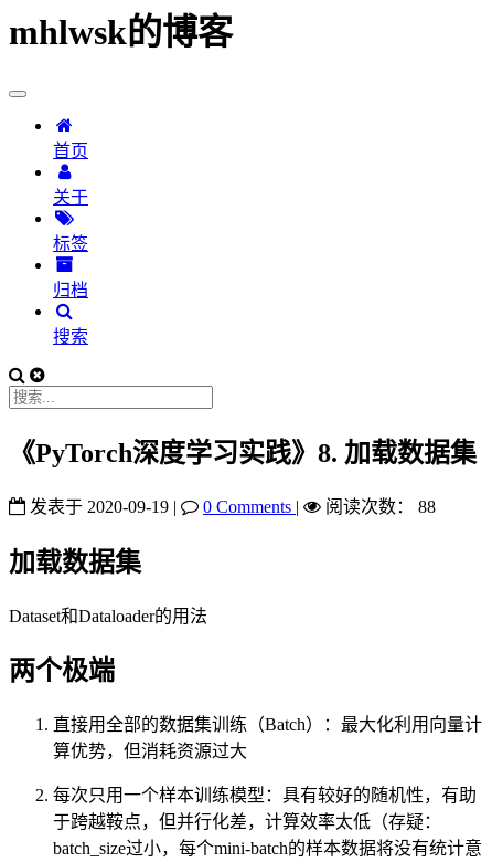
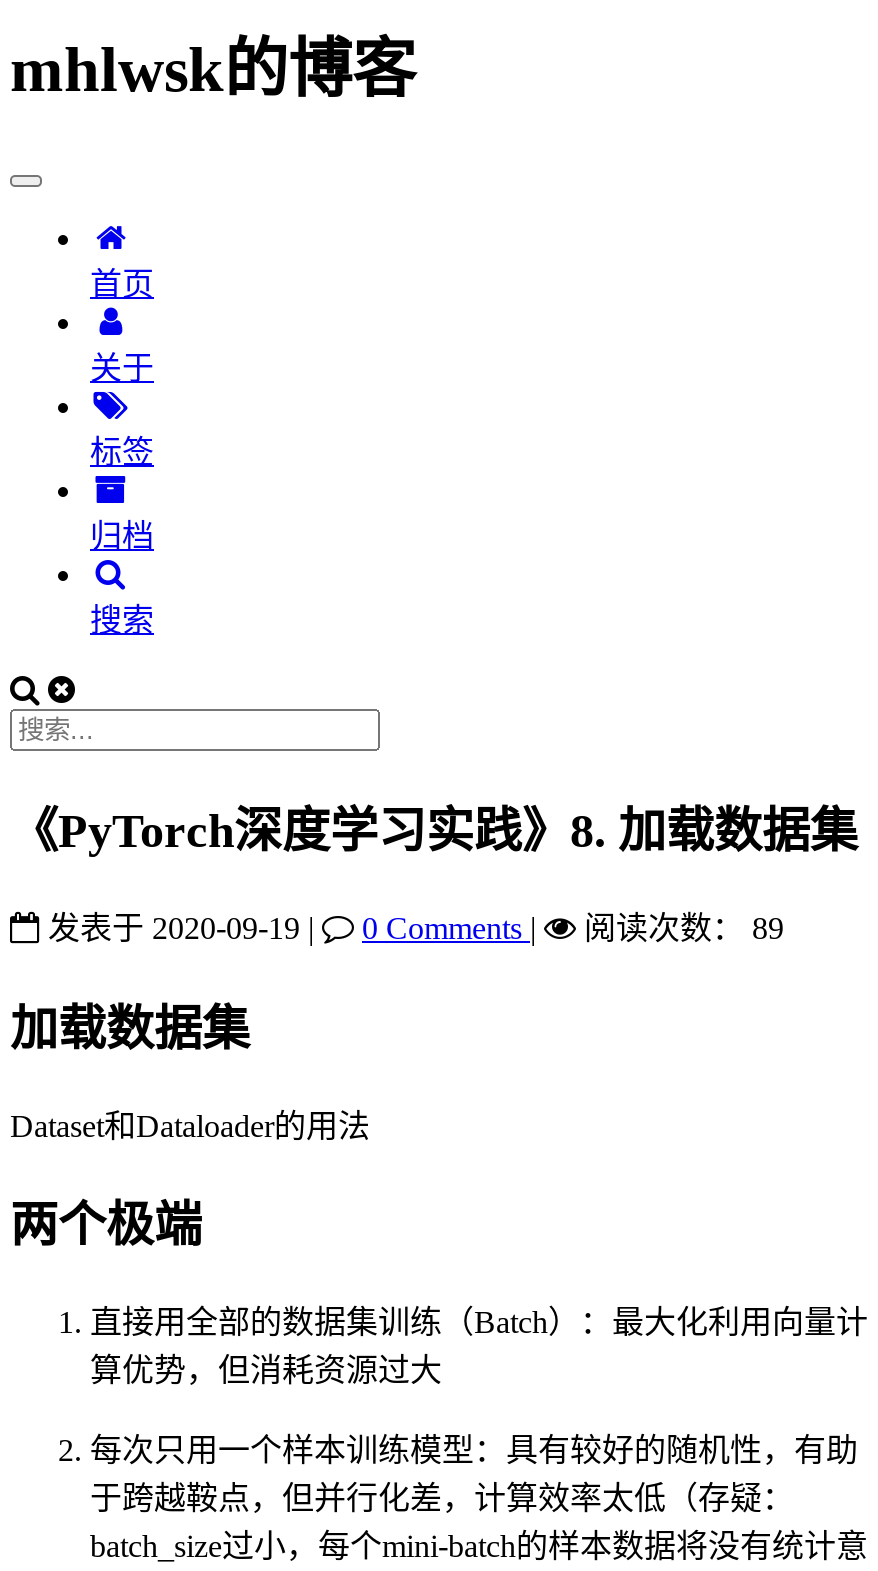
- 阅读次数：88
+ 阅读次数：89
